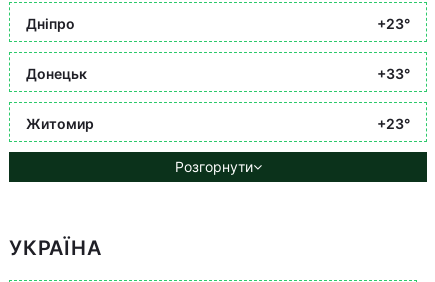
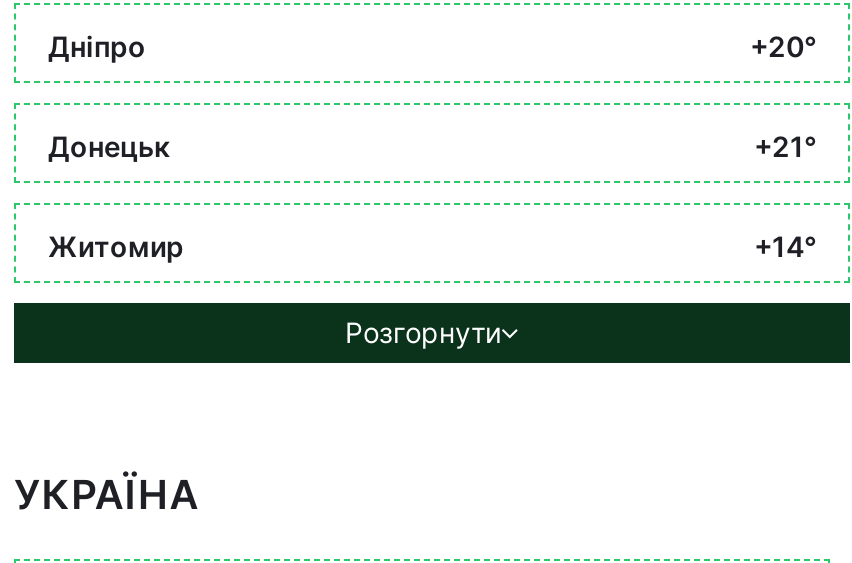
- +23°
+ +20°

- +33°
+ +21°

- +23°
+ +14°
